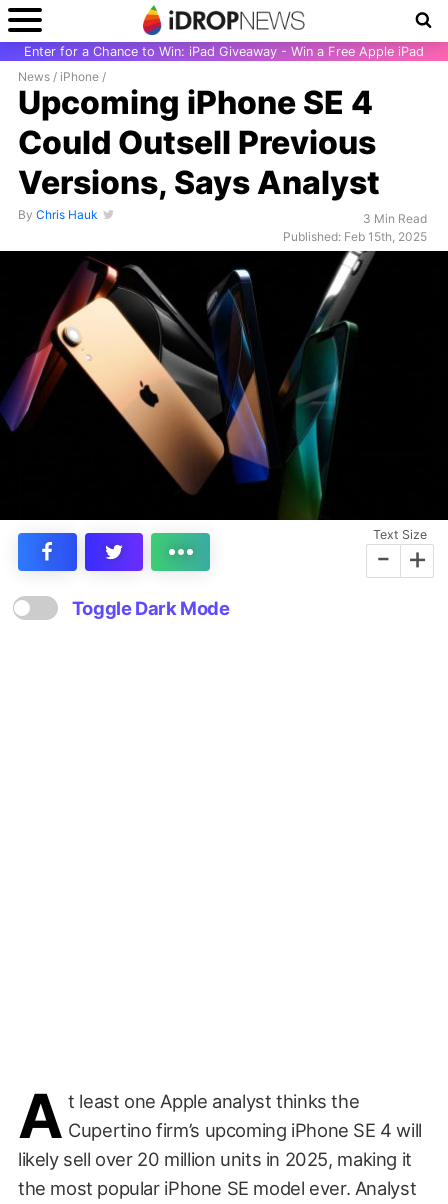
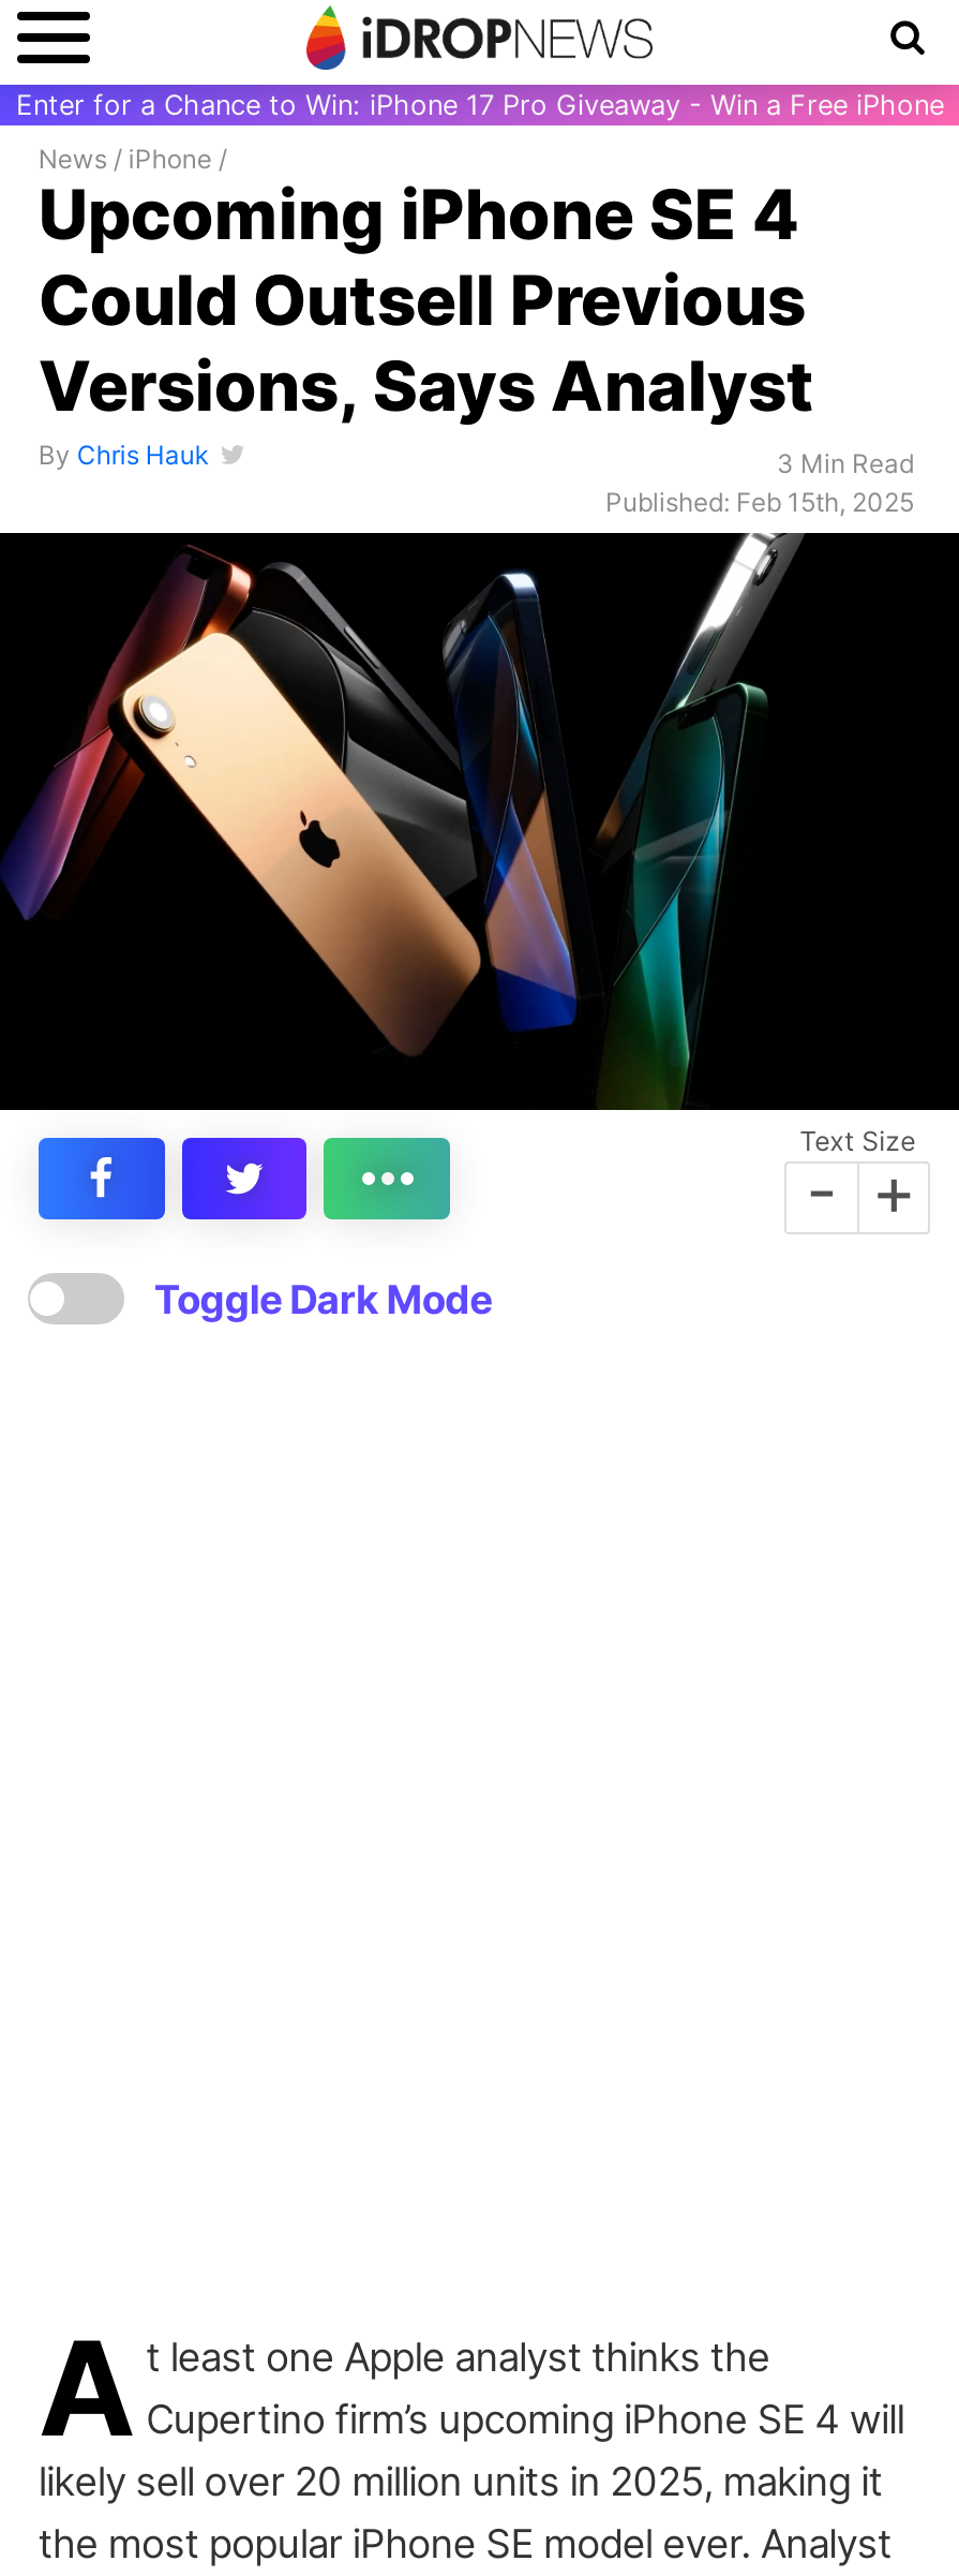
- Enter for a Chance to Win: iPad Giveaway - Win a Free Apple iPad
+ Enter for a Chance to Win: iPhone 17 Pro Giveaway - Win a Free iPhone
